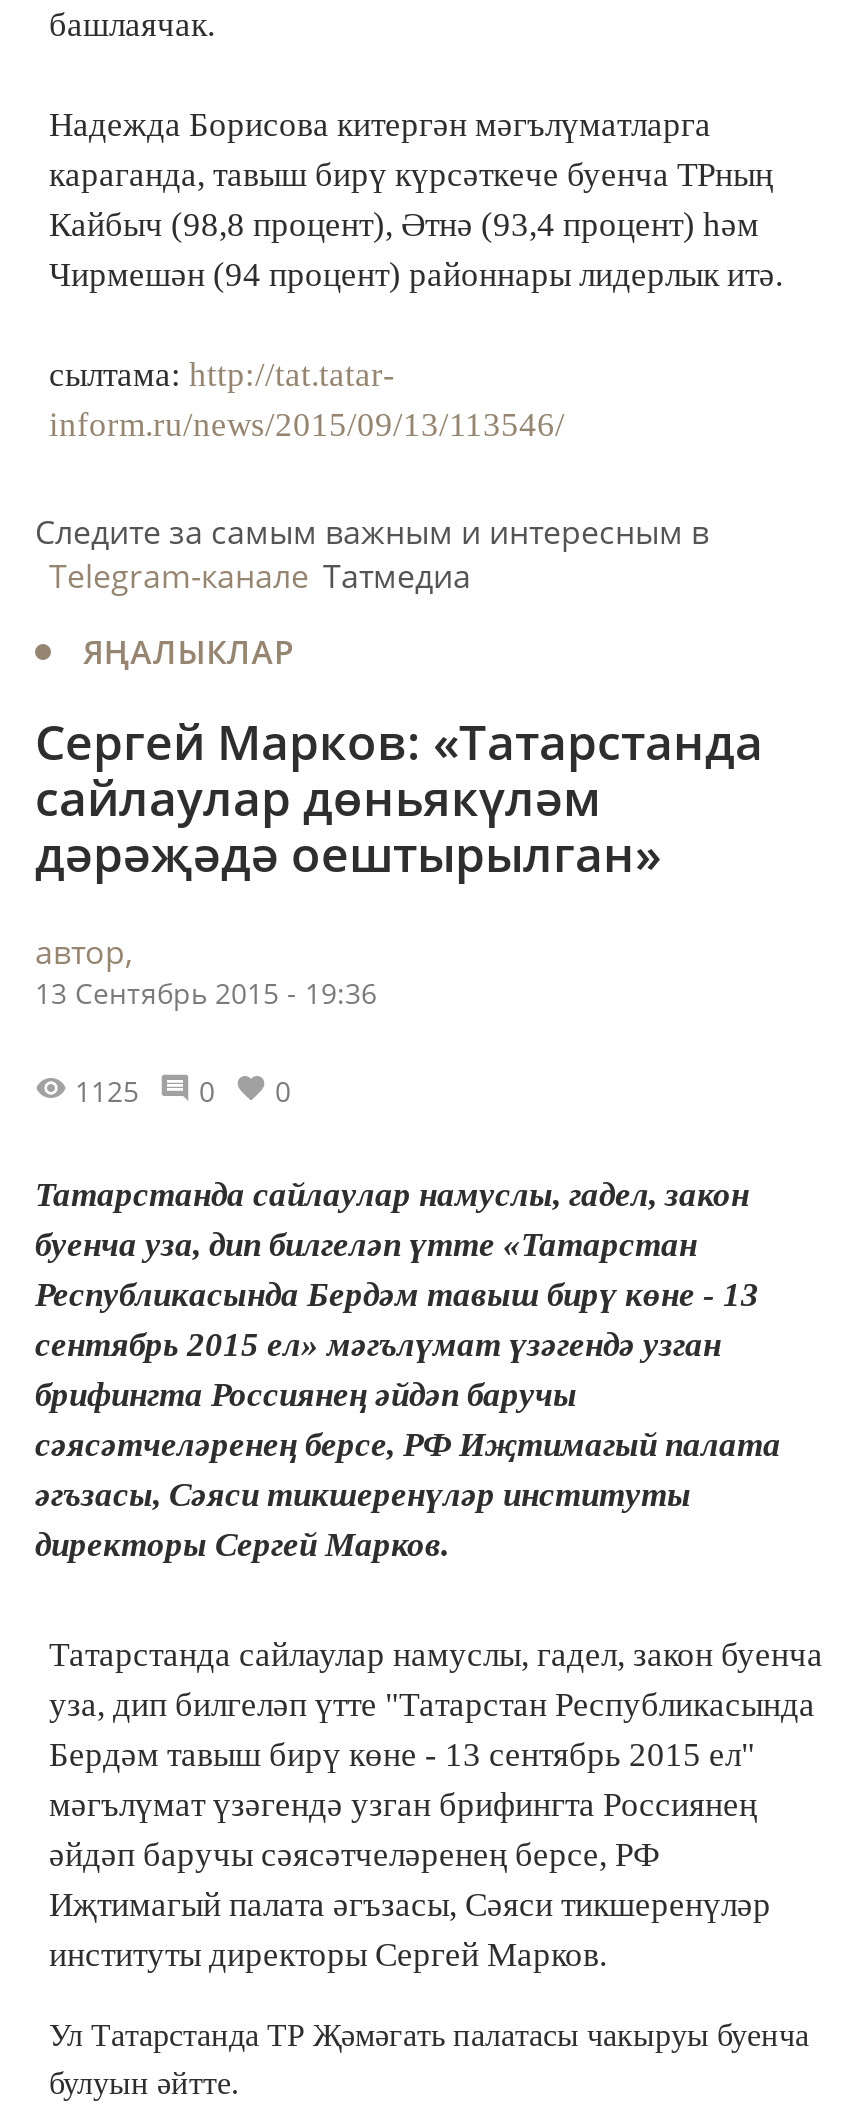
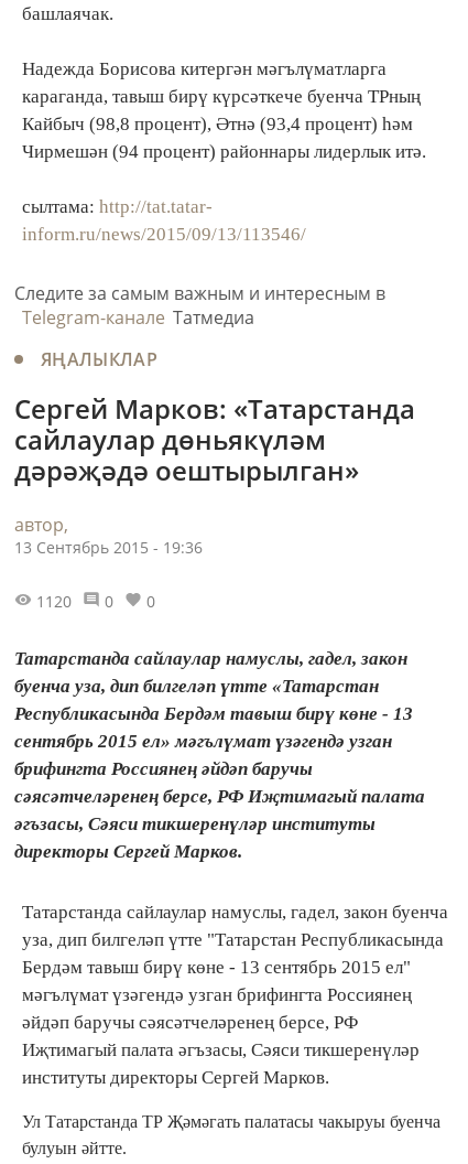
- 1125 0 0
+ 1120 0 0
